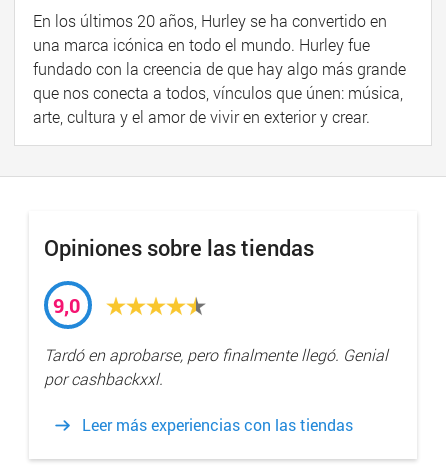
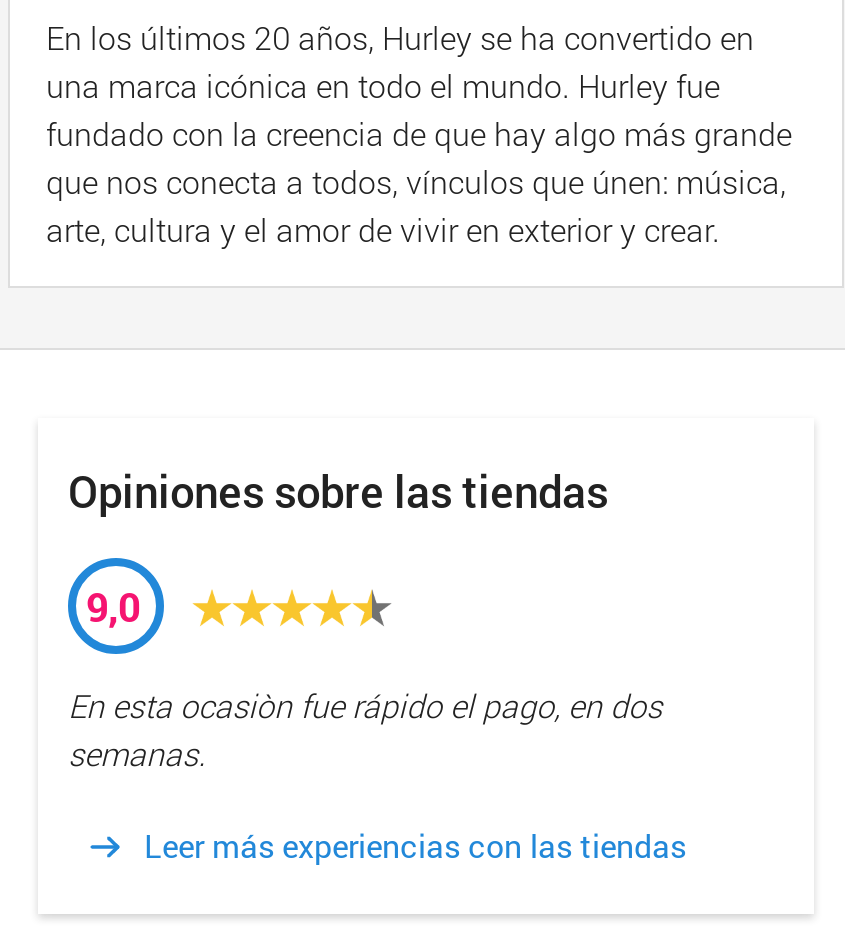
- Tardó en aprobarse, pero finalmente llegó. Genial
- por cashbackxxl.
+ En esta ocasiòn fue rápido el pago, en dos
+ semanas.
